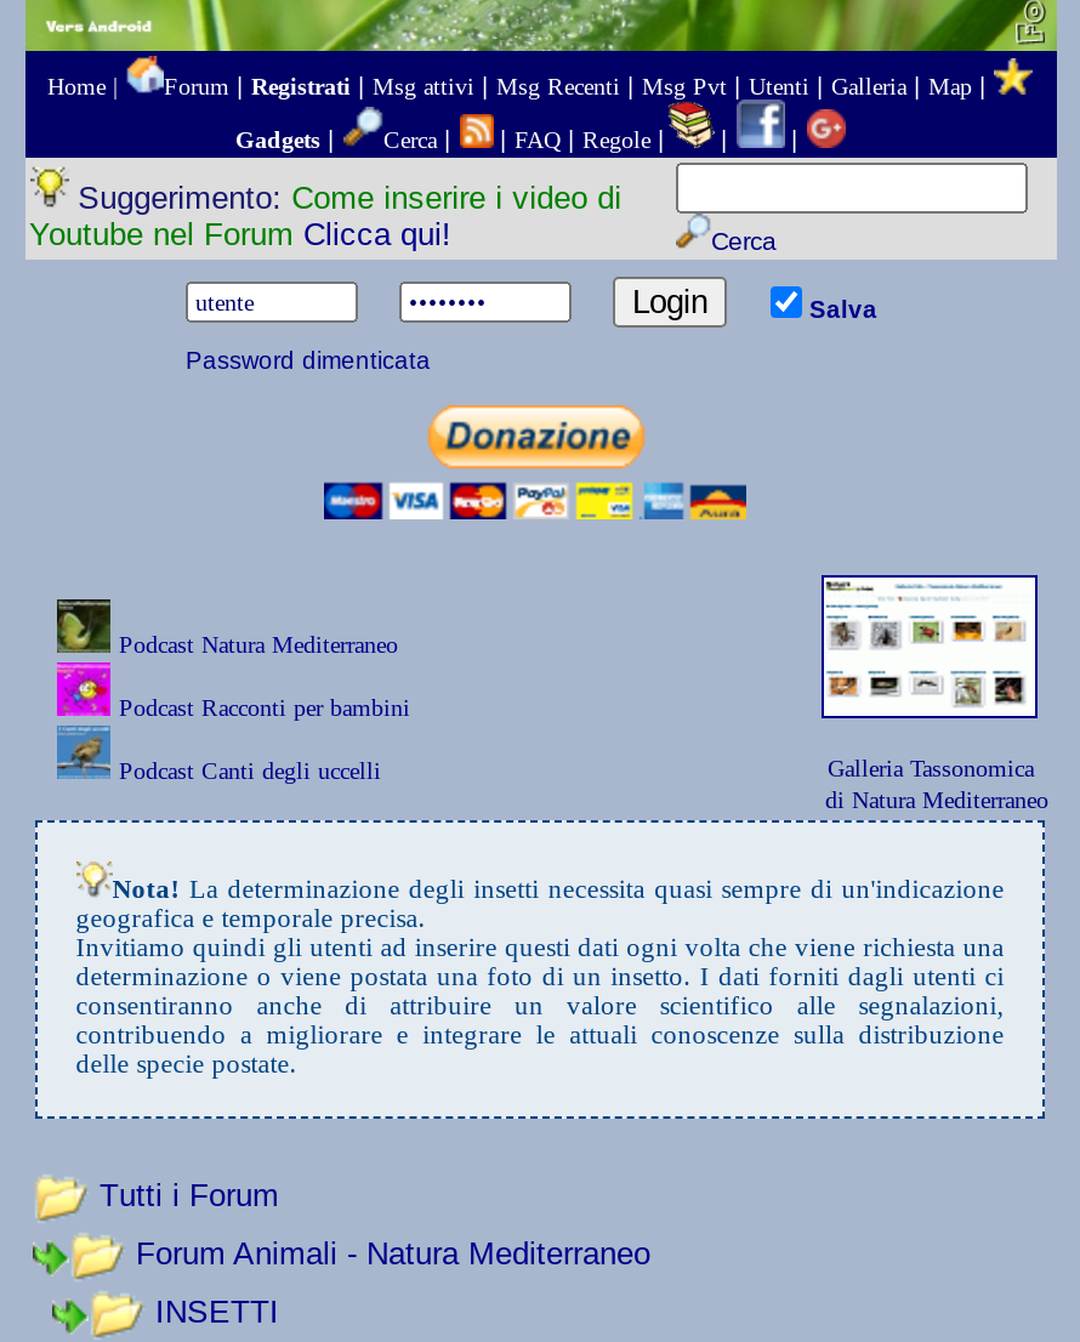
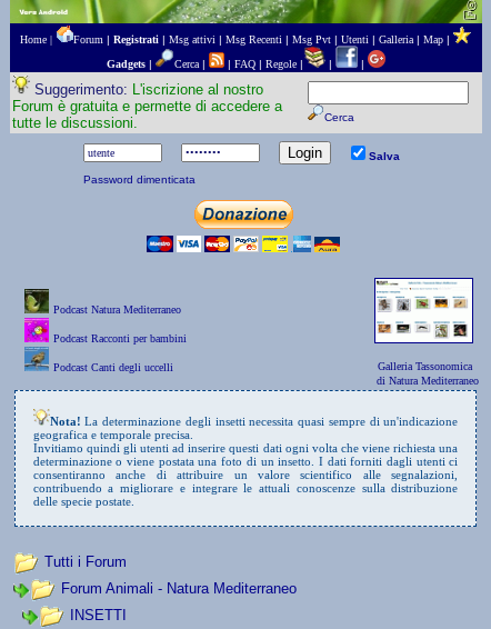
- Suggerimento: Come inserire i video di
- Youtube nel Forum Clicca qui!
+ Suggerimento: L'iscrizione al nostro
+ Forum è gratuita e permette di accedere a
+ tutte le discussioni.
